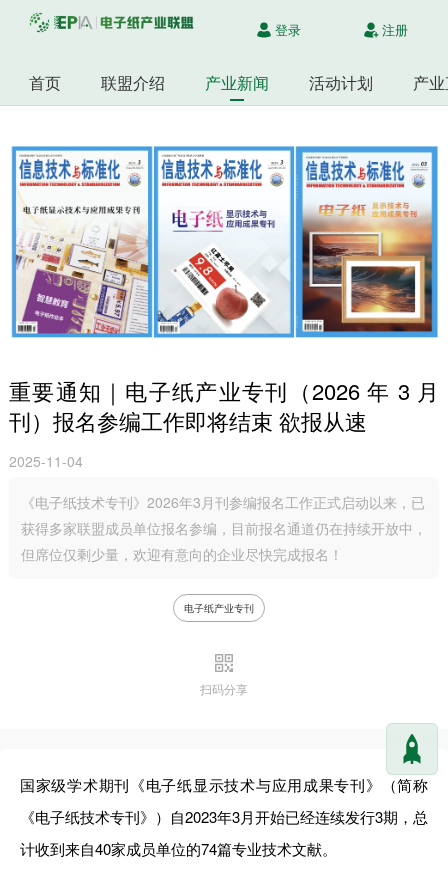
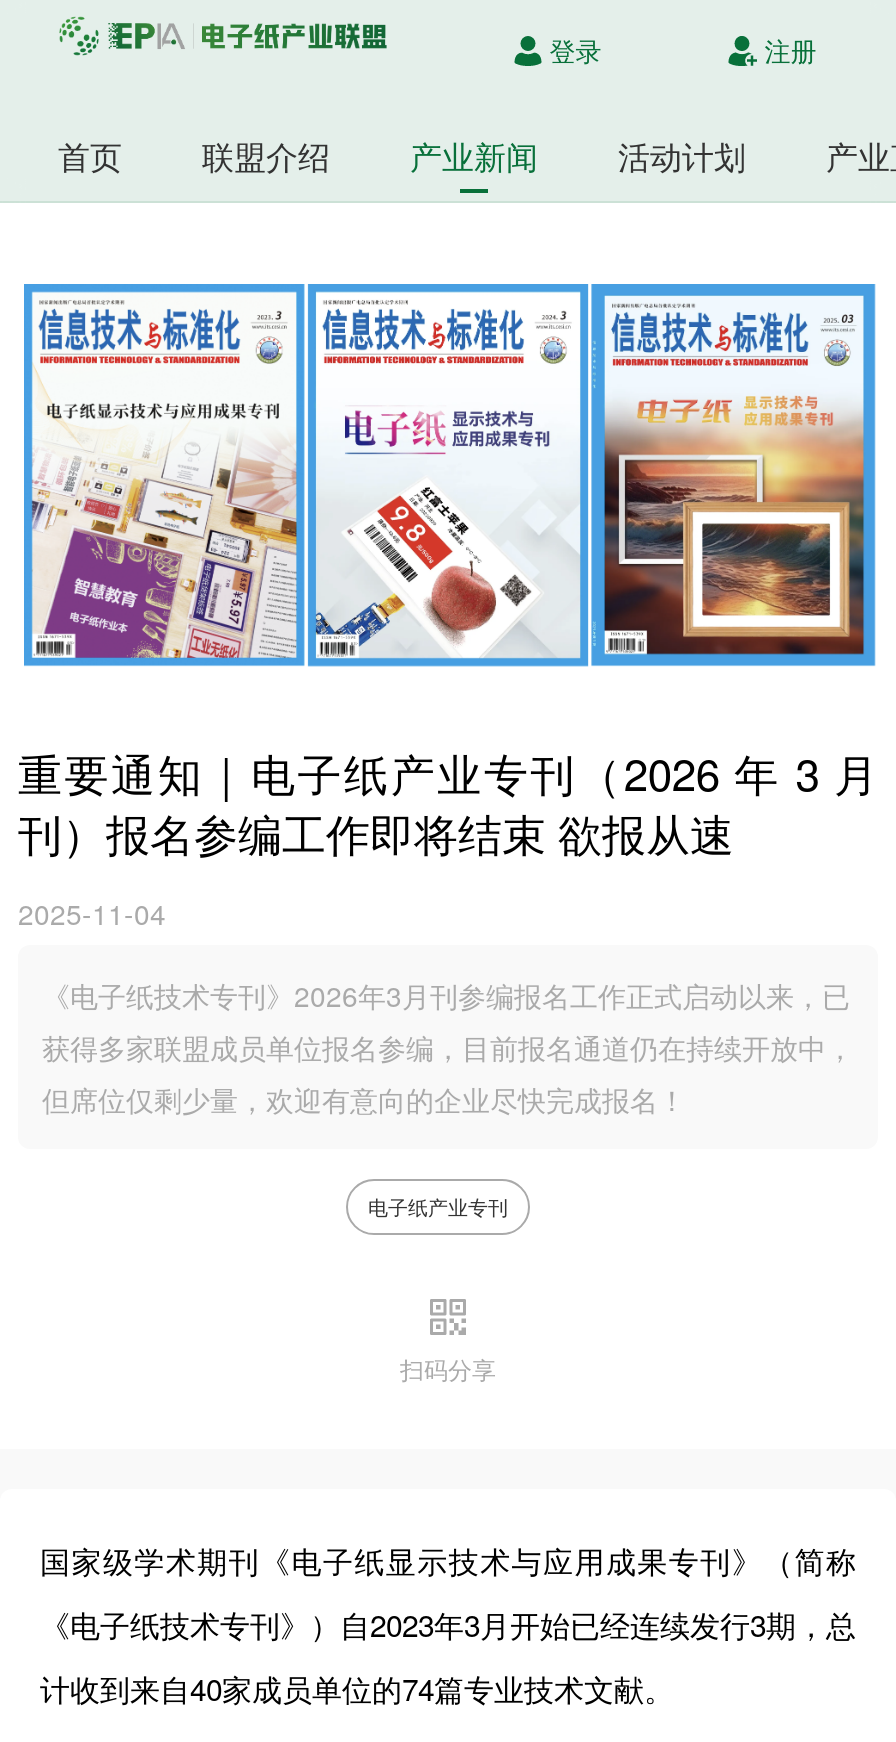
- [image]
